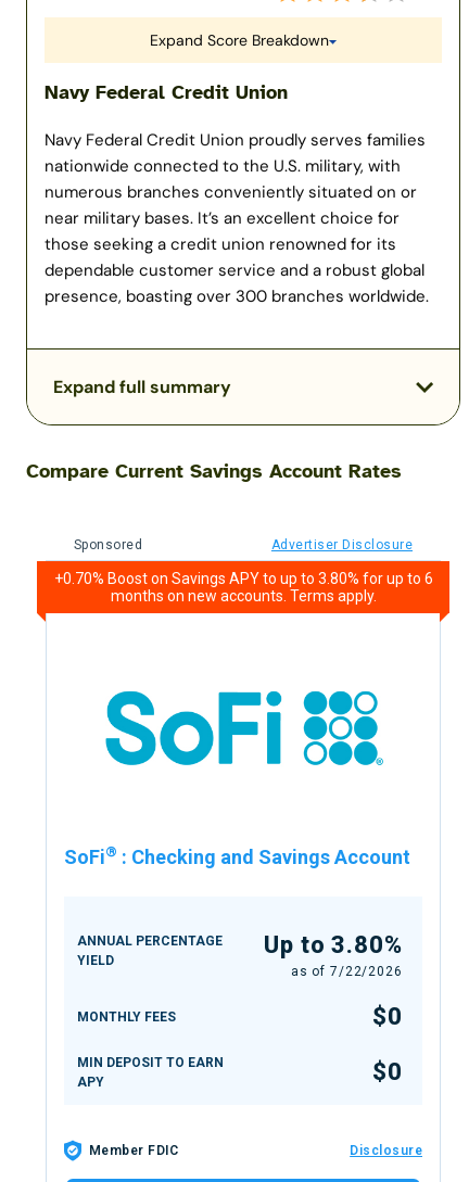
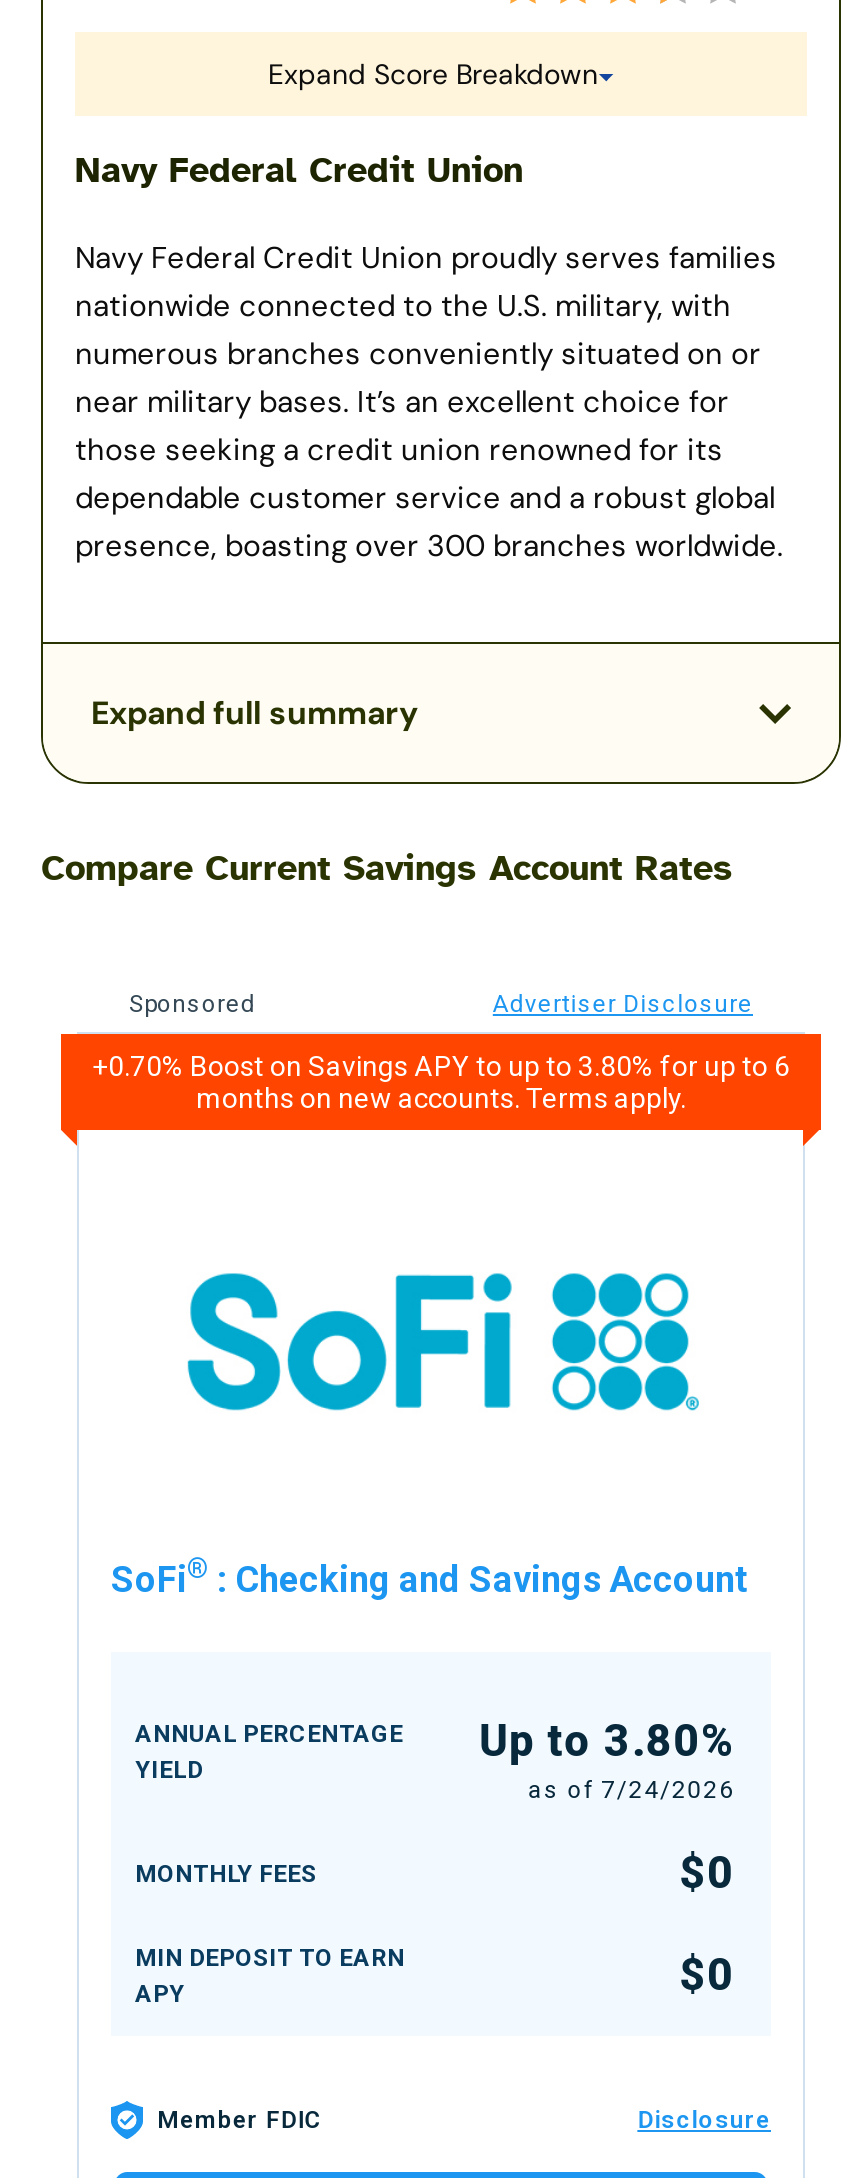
- as of 7/22/2026
+ as of 7/24/2026
